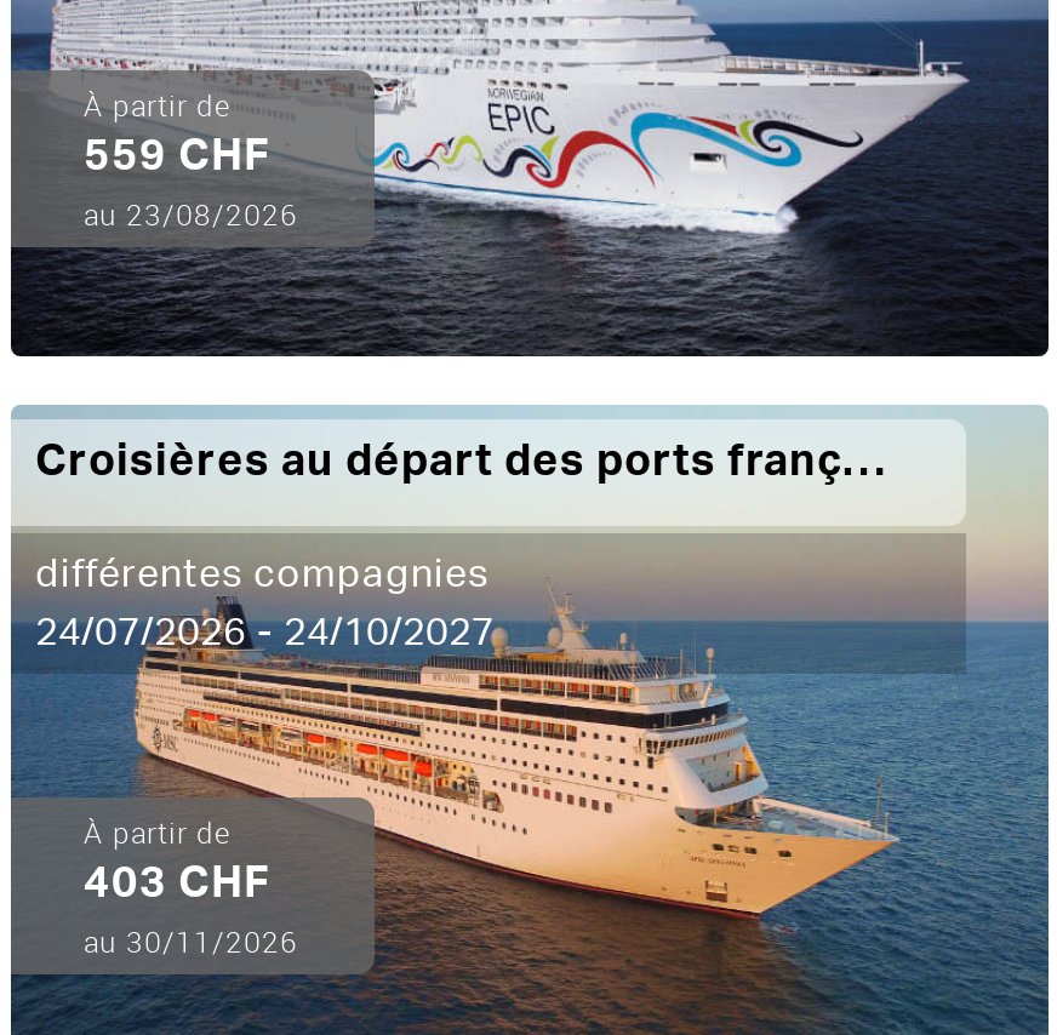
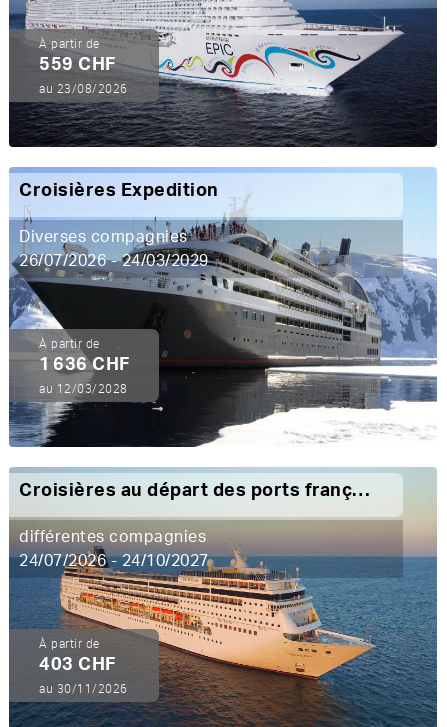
+ [image]
+ Croisières Expedition
+ Diverses compagnies
+ 26/07/2026 - 24/03/2029

+ À partir de
+ 1 636 CHF
+ au 12/03/2028
